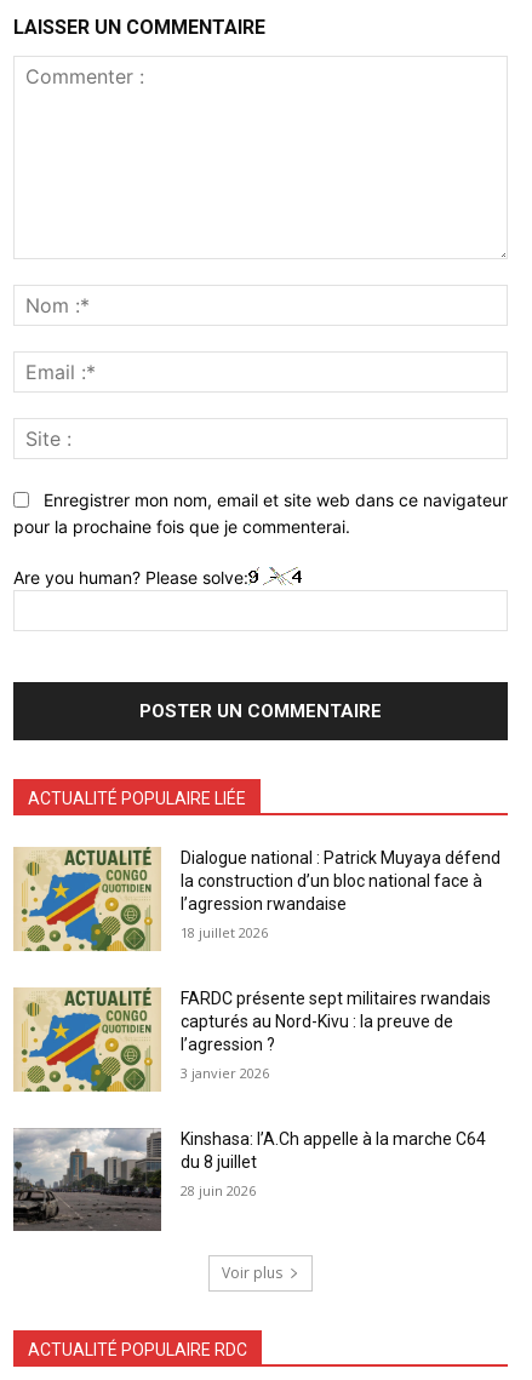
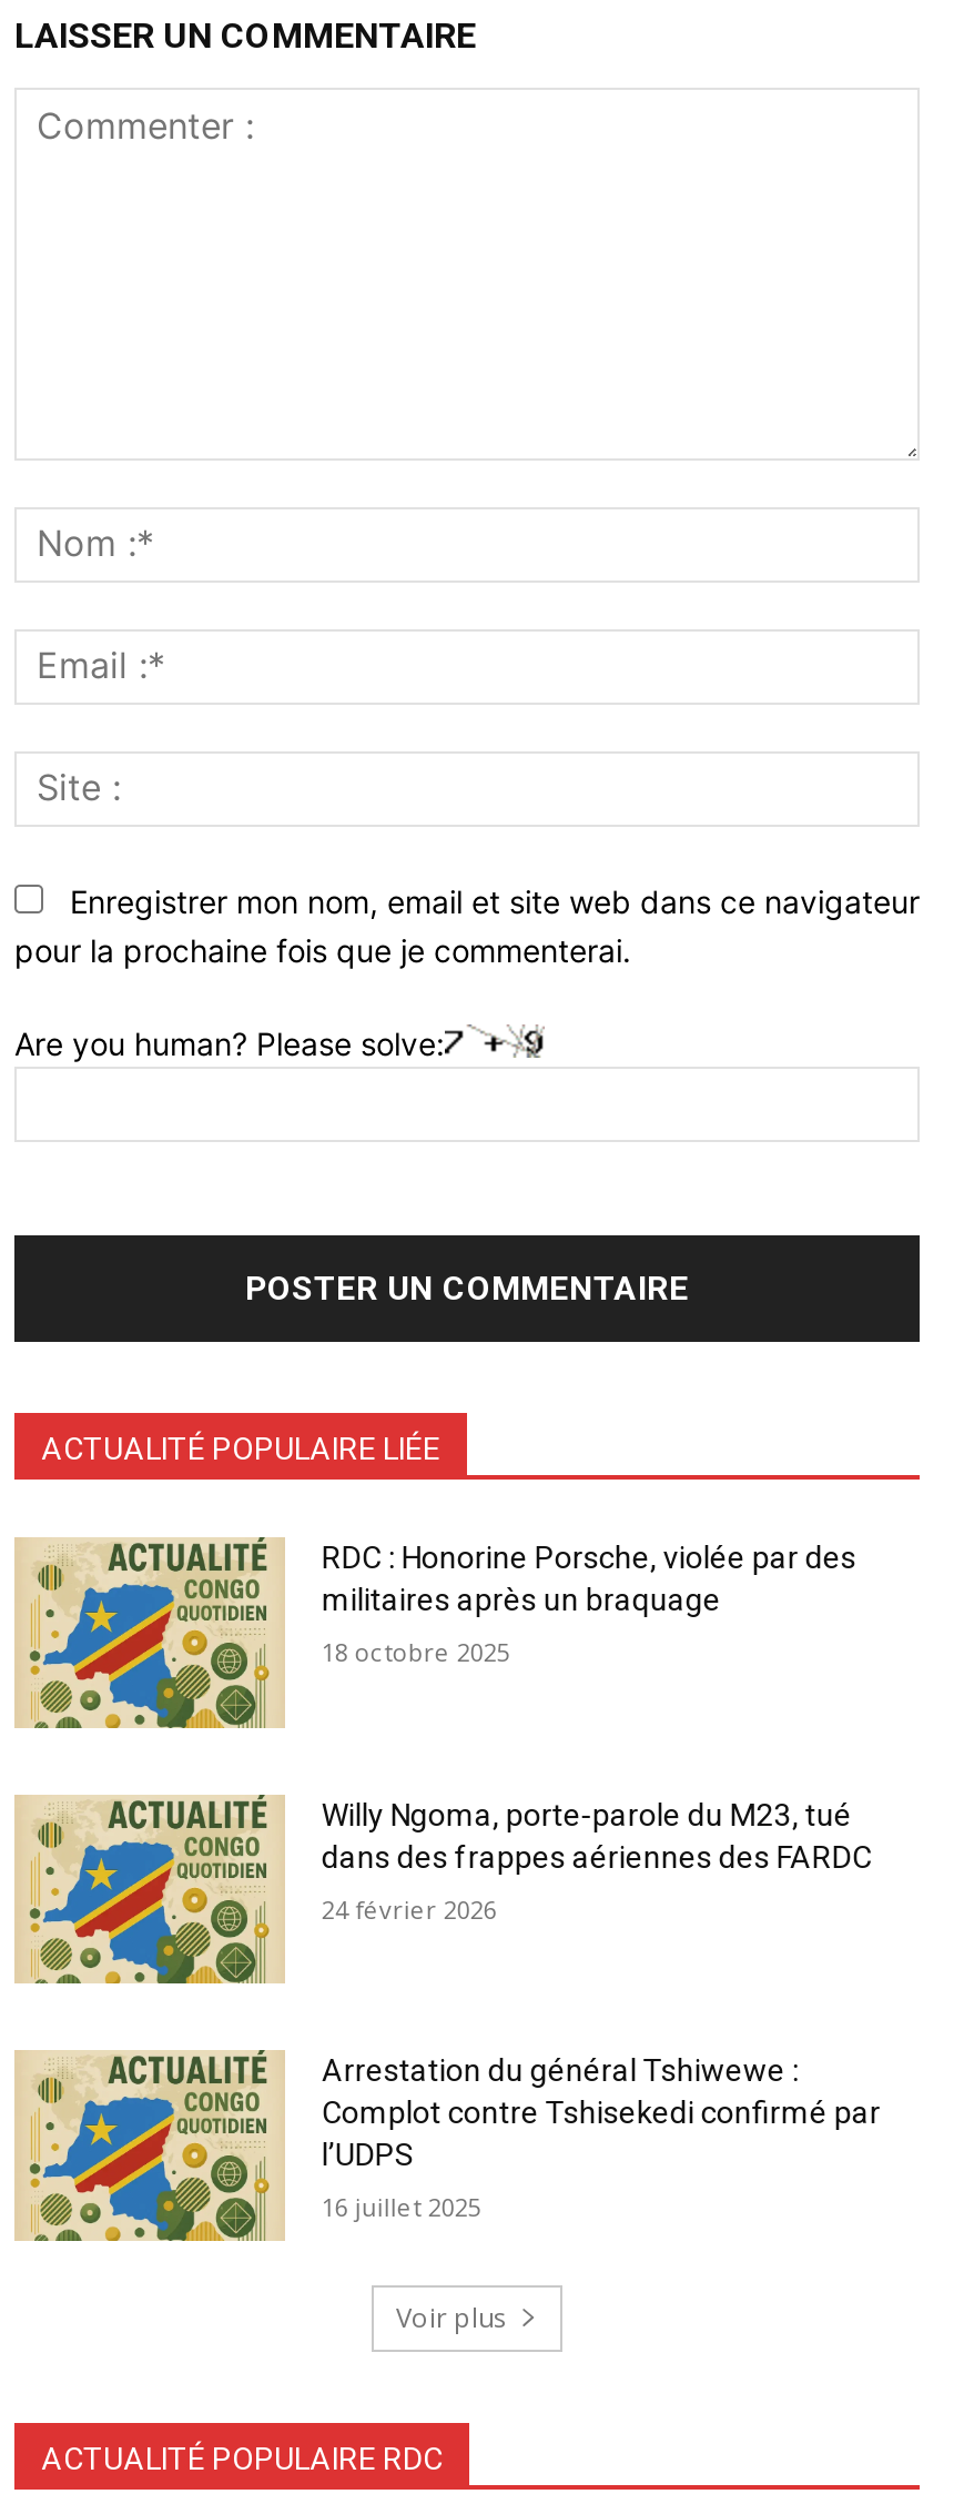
- Dialogue national : Patrick Muyaya défend
- la construction d’un bloc national face à
- l’agression rwandaise
+ RDC : Honorine Porsche, violée par des
+ militaires après un braquage

- 18 juillet 2026
+ 18 octobre 2025

- FARDC présente sept militaires rwandais
- capturés au Nord-Kivu : la preuve de
- l’agression ?
+ Willy Ngoma, porte-parole du M23, tué
+ dans des frappes aériennes des FARDC

- 3 janvier 2026
+ 24 février 2026

- [image]
- Kinshasa: l’A.Ch appelle à la marche C64
- du 8 juillet
+ [image]
+ Arrestation du général Tshiwewe :
+ Complot contre Tshisekedi confirmé par
+ l’UDPS

- 28 juin 2026
+ 16 juillet 2025
